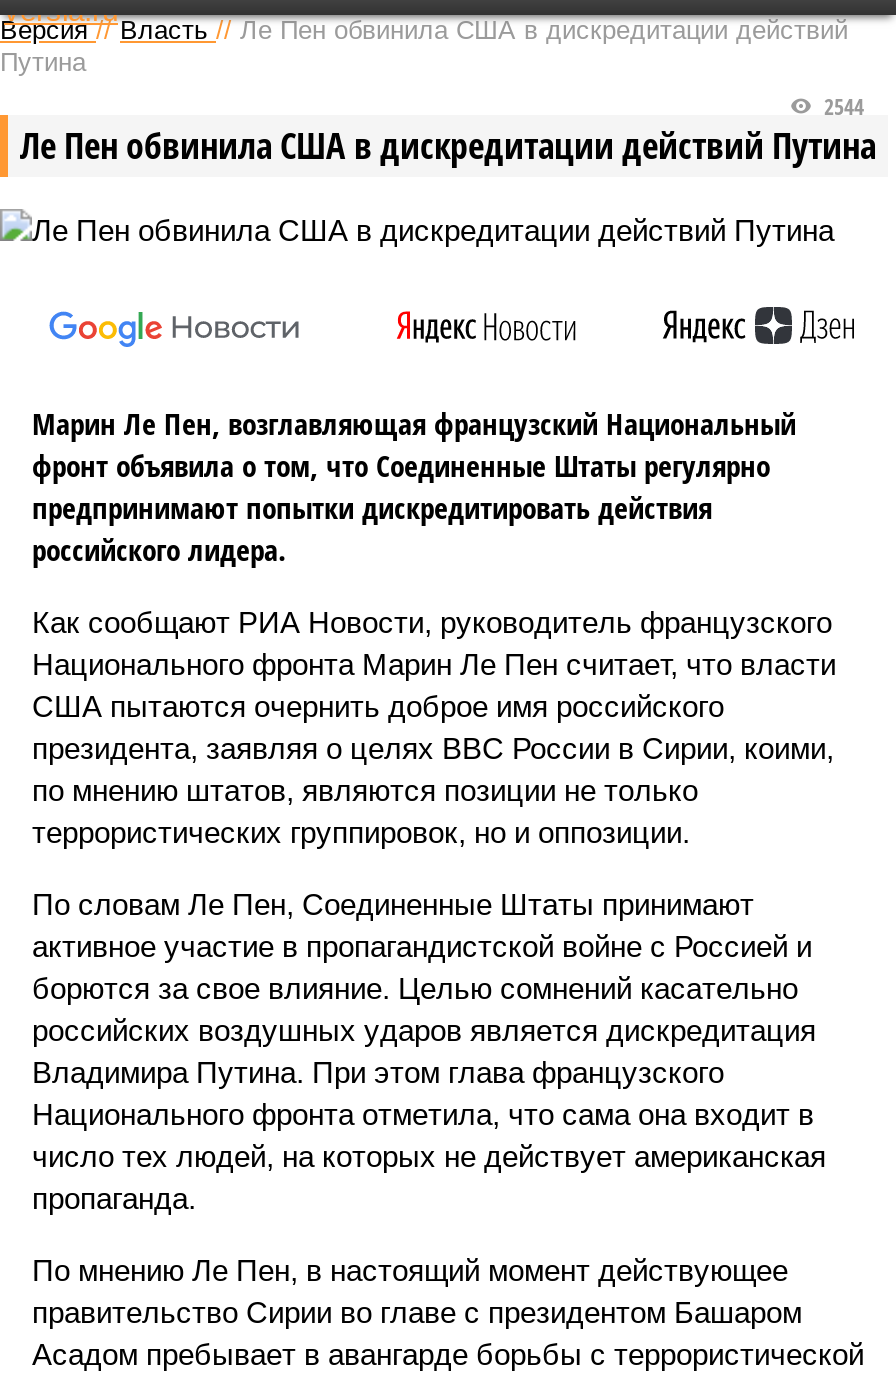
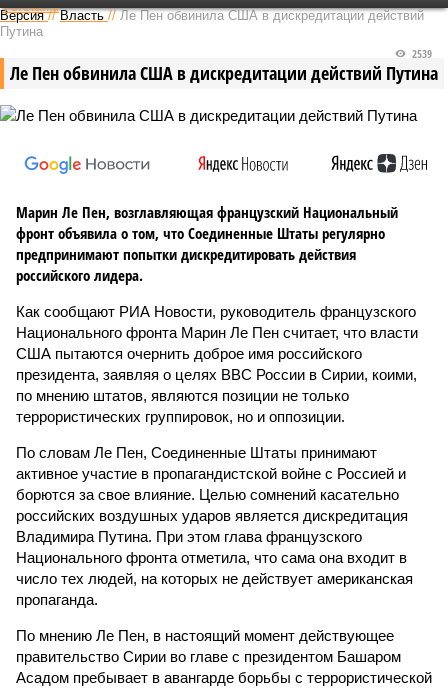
- 2544
+ 2539
